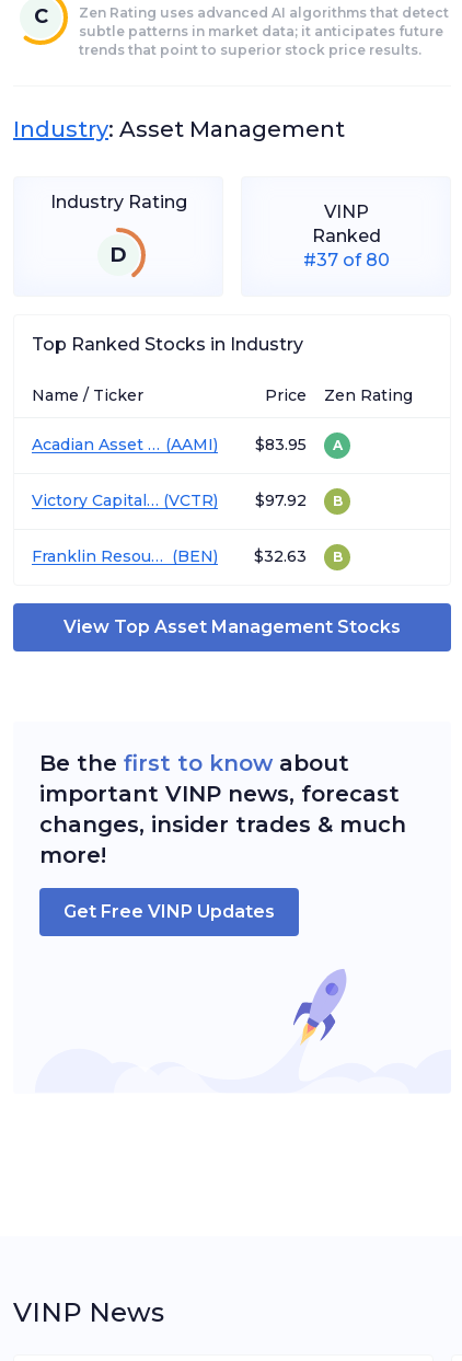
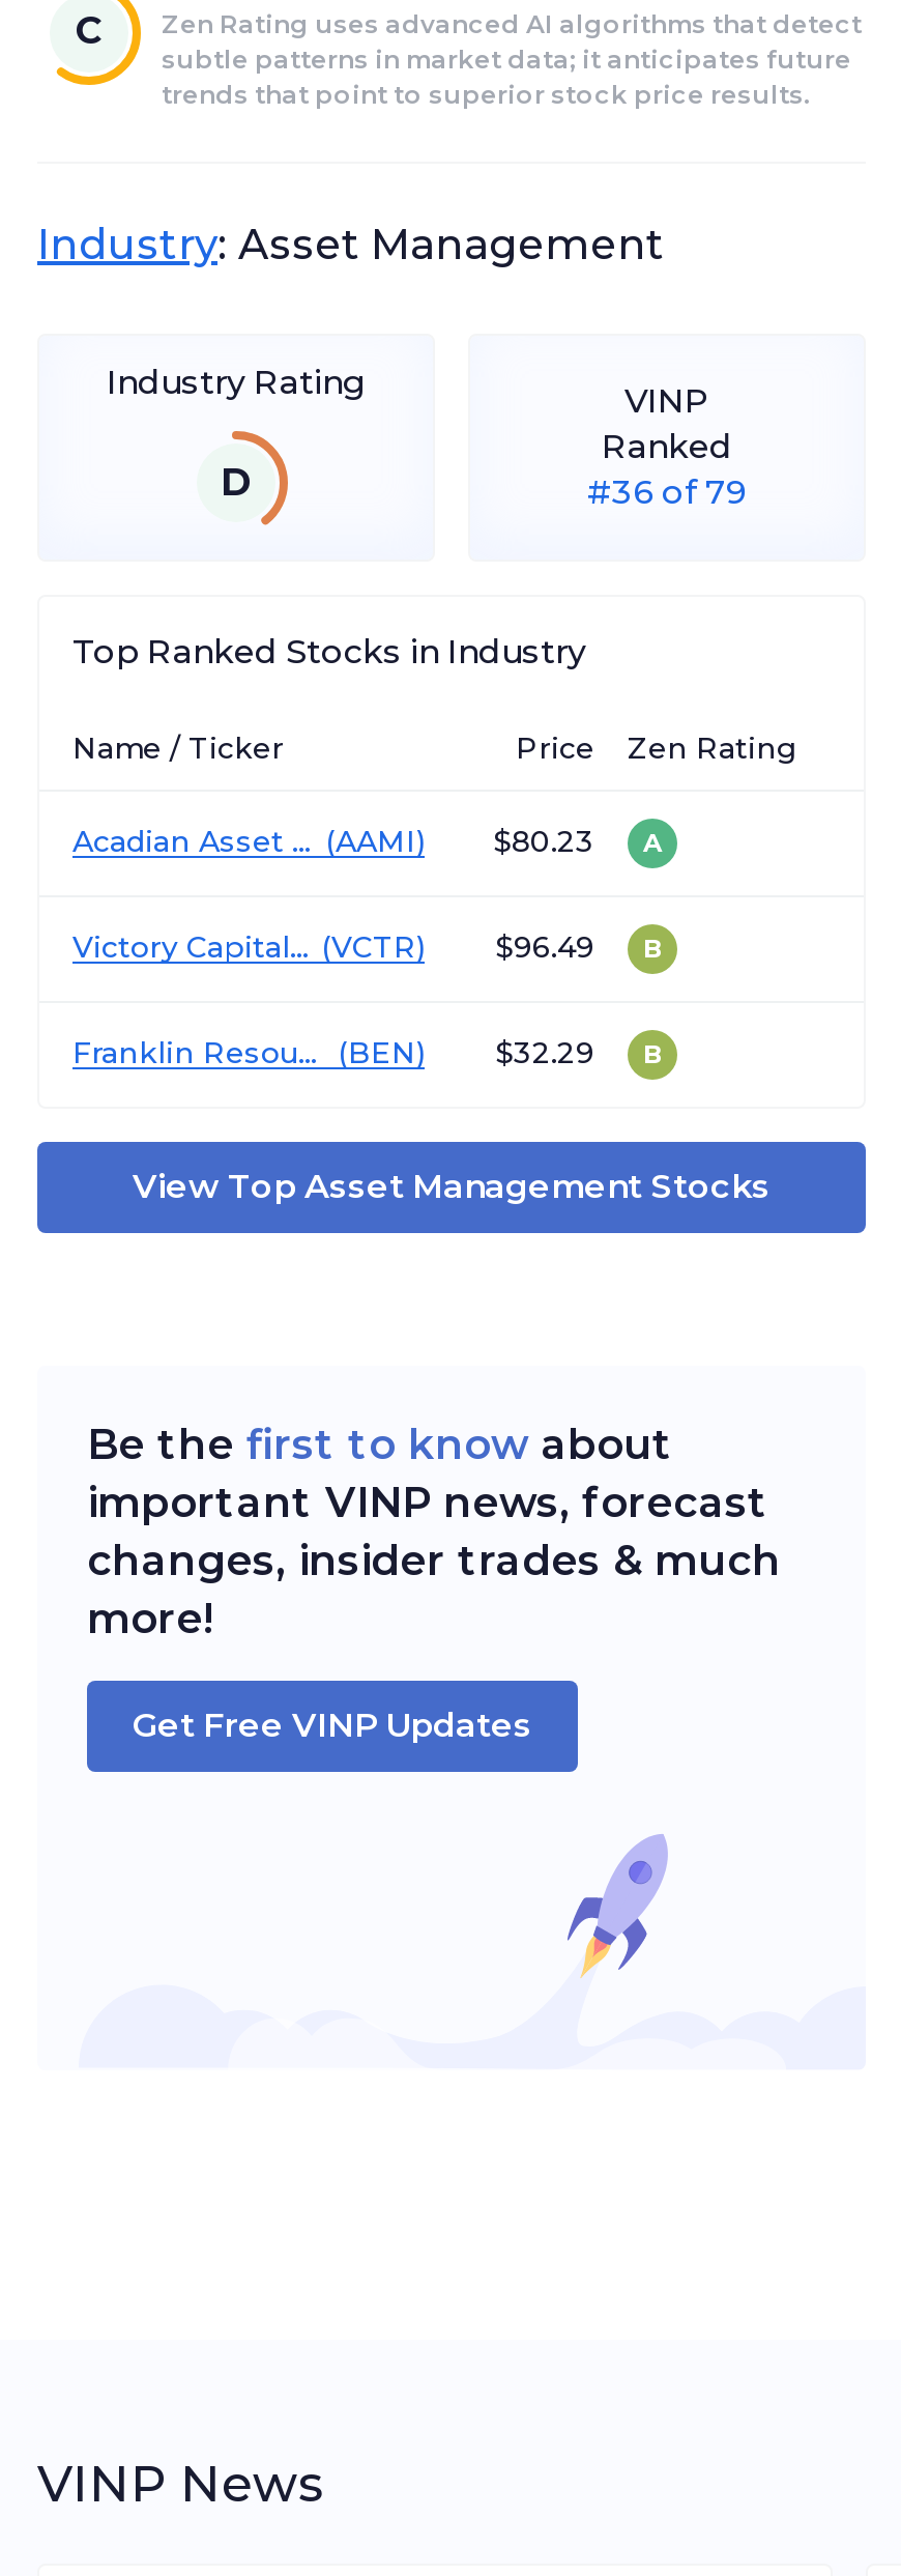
- #37 of 80
+ #36 of 79

- $83.95
+ $80.23

- $97.92
+ $96.49

- $32.63
+ $32.29
